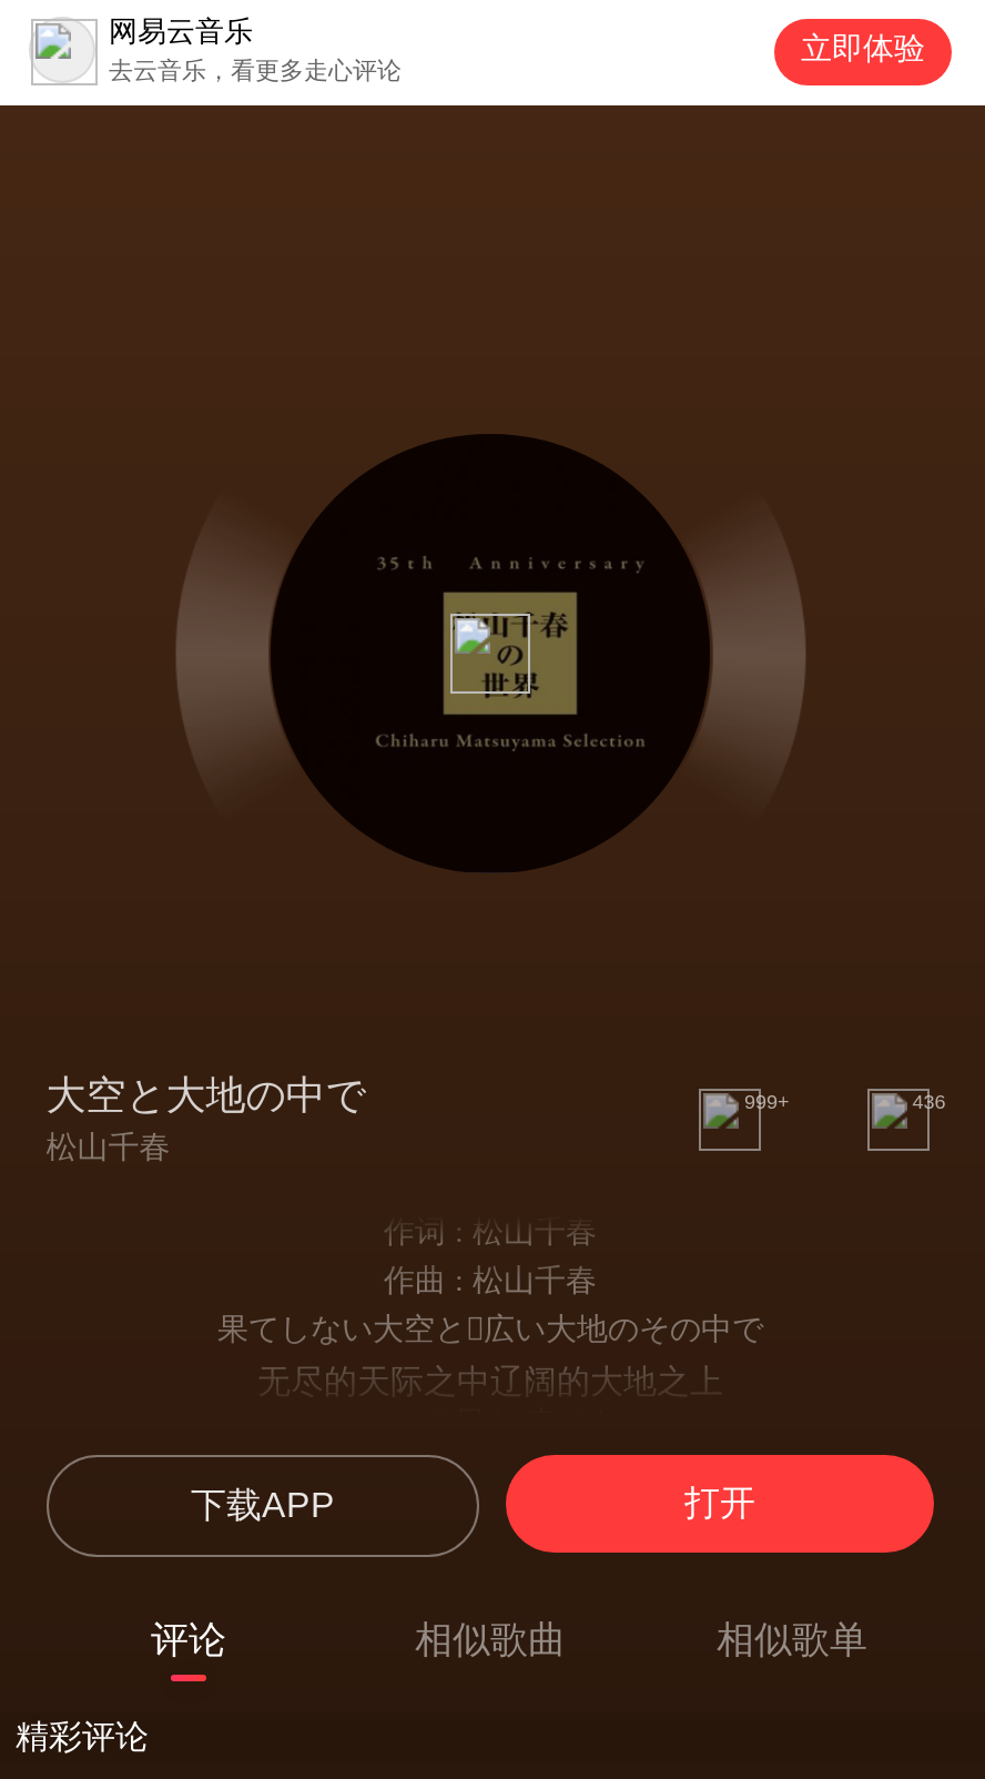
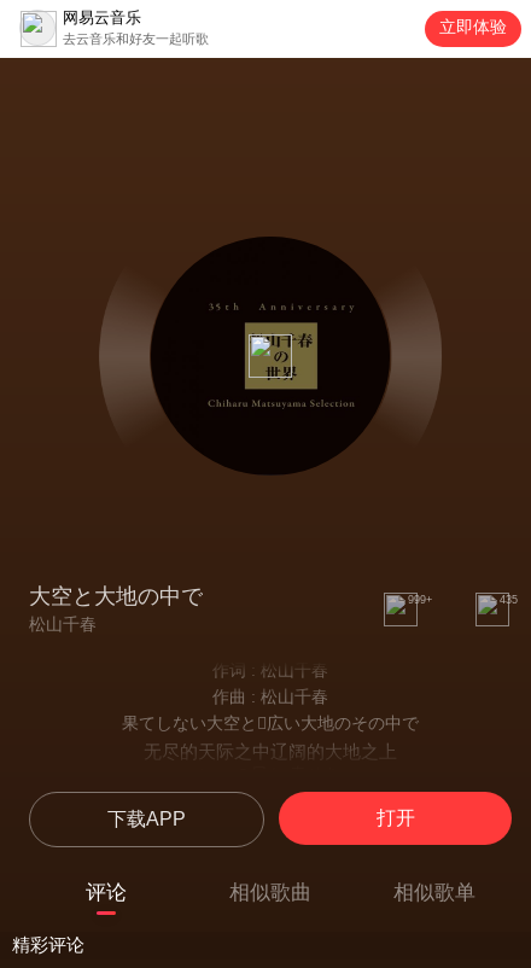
- 去云音乐，看更多走心评论
+ 去云音乐和好友一起听歌

- 436
+ 435
